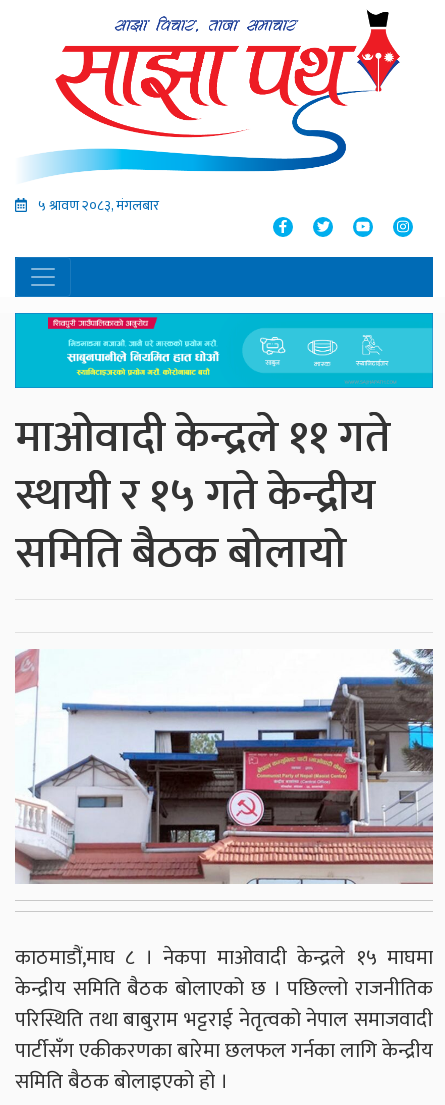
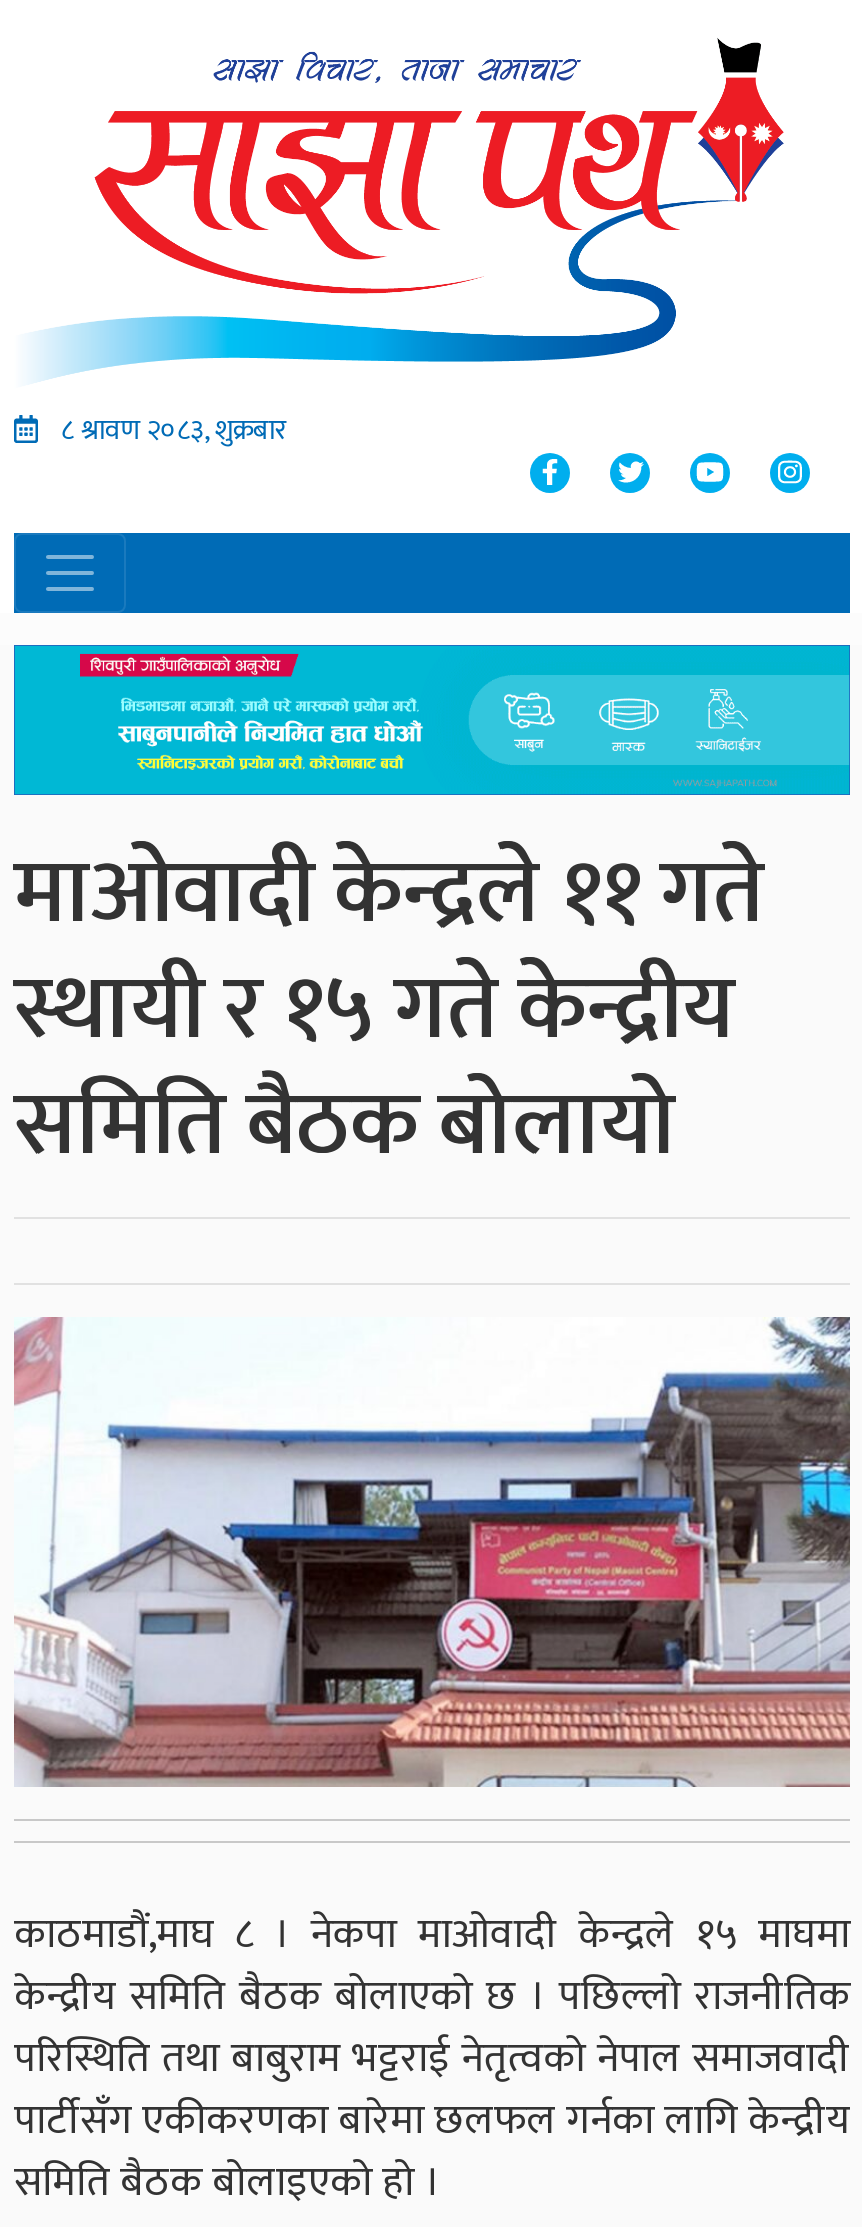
- ५ श्रावण २०८३, मंगलबार
+ ८ श्रावण २०८३, शुक्रबार
